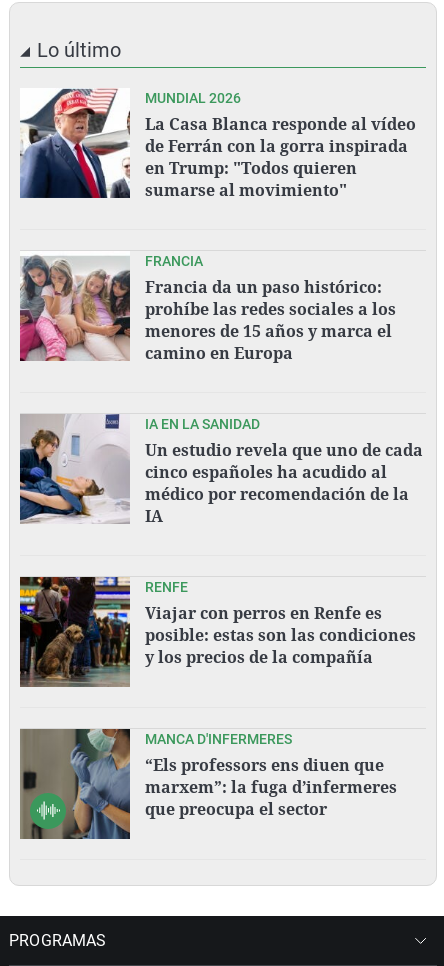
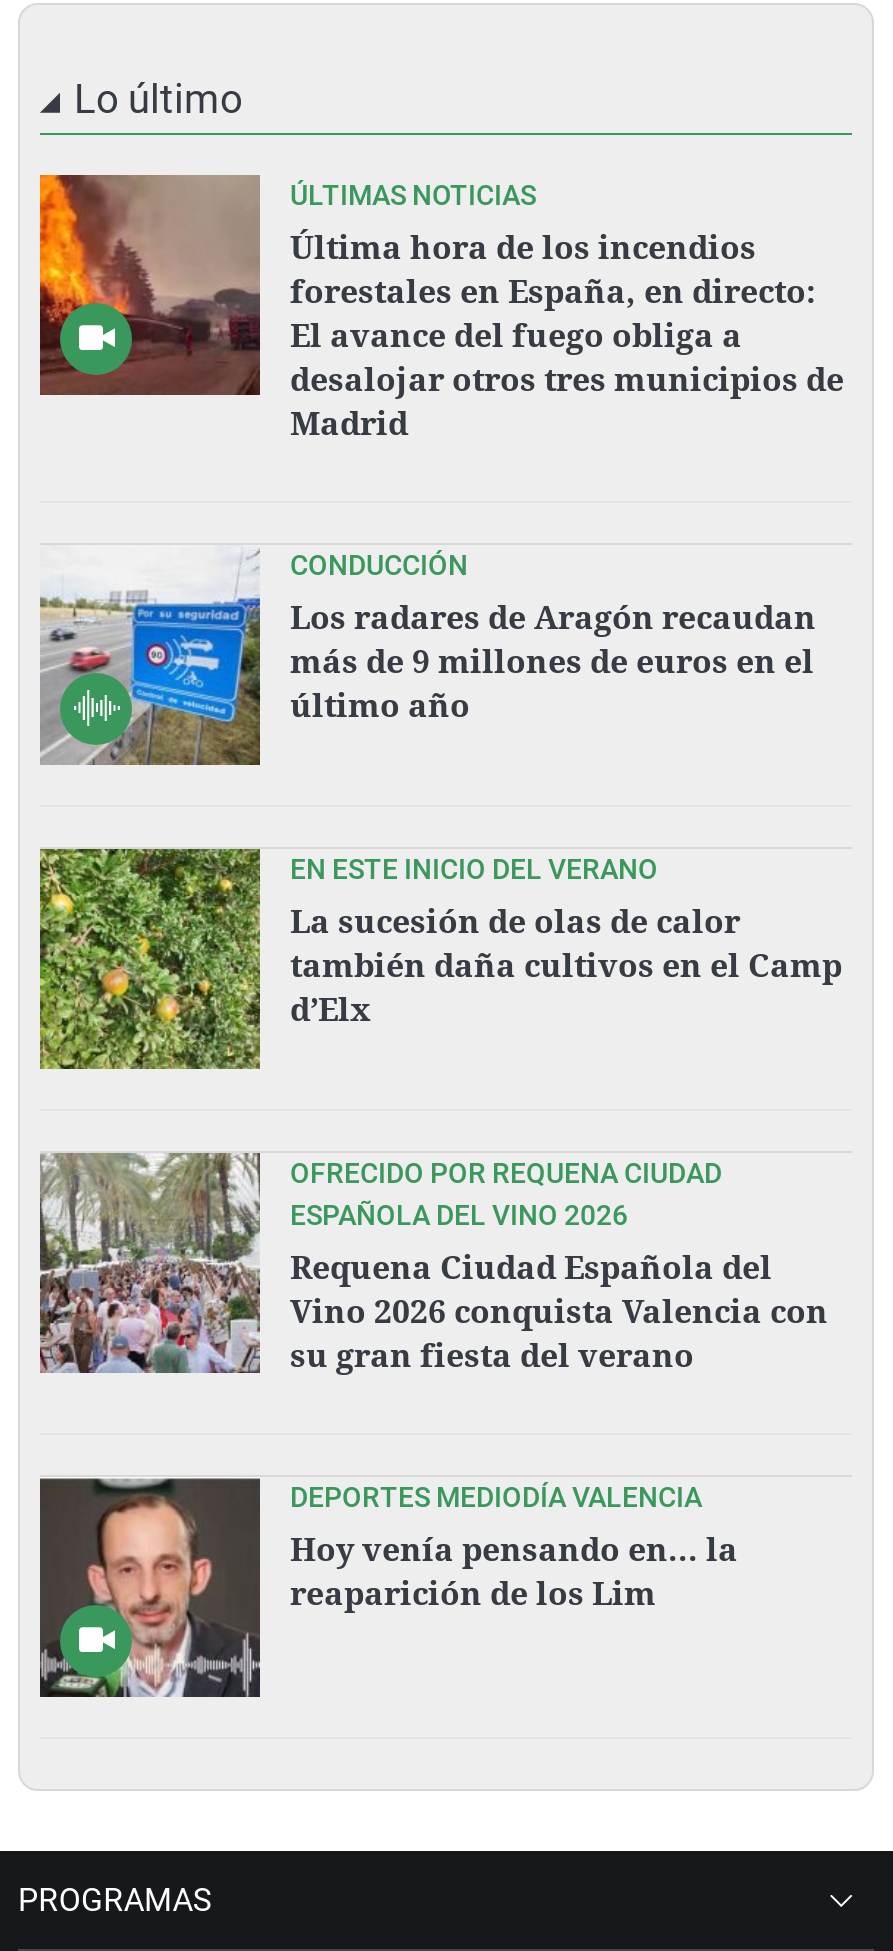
- [image]
- MUNDIAL 2026
- La Casa Blanca responde al vídeo
- de Ferrán con la gorra inspirada
- en Trump: "Todos quieren
- sumarse al movimiento"
+ [image]
+ ÚLTIMAS NOTICIAS
+ Última hora de los incendios
+ forestales en España, en directo:
+ El avance del fuego obliga a
+ desalojar otros tres municipios de
+ Madrid

- [image]
- FRANCIA
- Francia da un paso histórico:
- prohíbe las redes sociales a los
- menores de 15 años y marca el
- camino en Europa
+ [image]
+ CONDUCCIÓN
+ Los radares de Aragón recaudan
+ más de 9 millones de euros en el
+ último año

- [image]
- IA EN LA SANIDAD
- Un estudio revela que uno de cada
- cinco españoles ha acudido al
- médico por recomendación de la
- IA
+ [image]
+ EN ESTE INICIO DEL VERANO
+ La sucesión de olas de calor
+ también daña cultivos en el Camp
+ d’Elx

- [image]
- RENFE
- Viajar con perros en Renfe es
- posible: estas son las condiciones
- y los precios de la compañía
+ [image]
+ OFRECIDO POR REQUENA CIUDAD
+ ESPAÑOLA DEL VINO 2026
+ Requena Ciudad Española del
+ Vino 2026 conquista Valencia con
+ su gran fiesta del verano

- [image]
- MANCA D'INFERMERES
- “Els professors ens diuen que
- marxem”: la fuga d’infermeres
- que preocupa el sector
+ [image]
+ DEPORTES MEDIODÍA VALENCIA
+ Hoy venía pensando en... la
+ reaparición de los Lim
